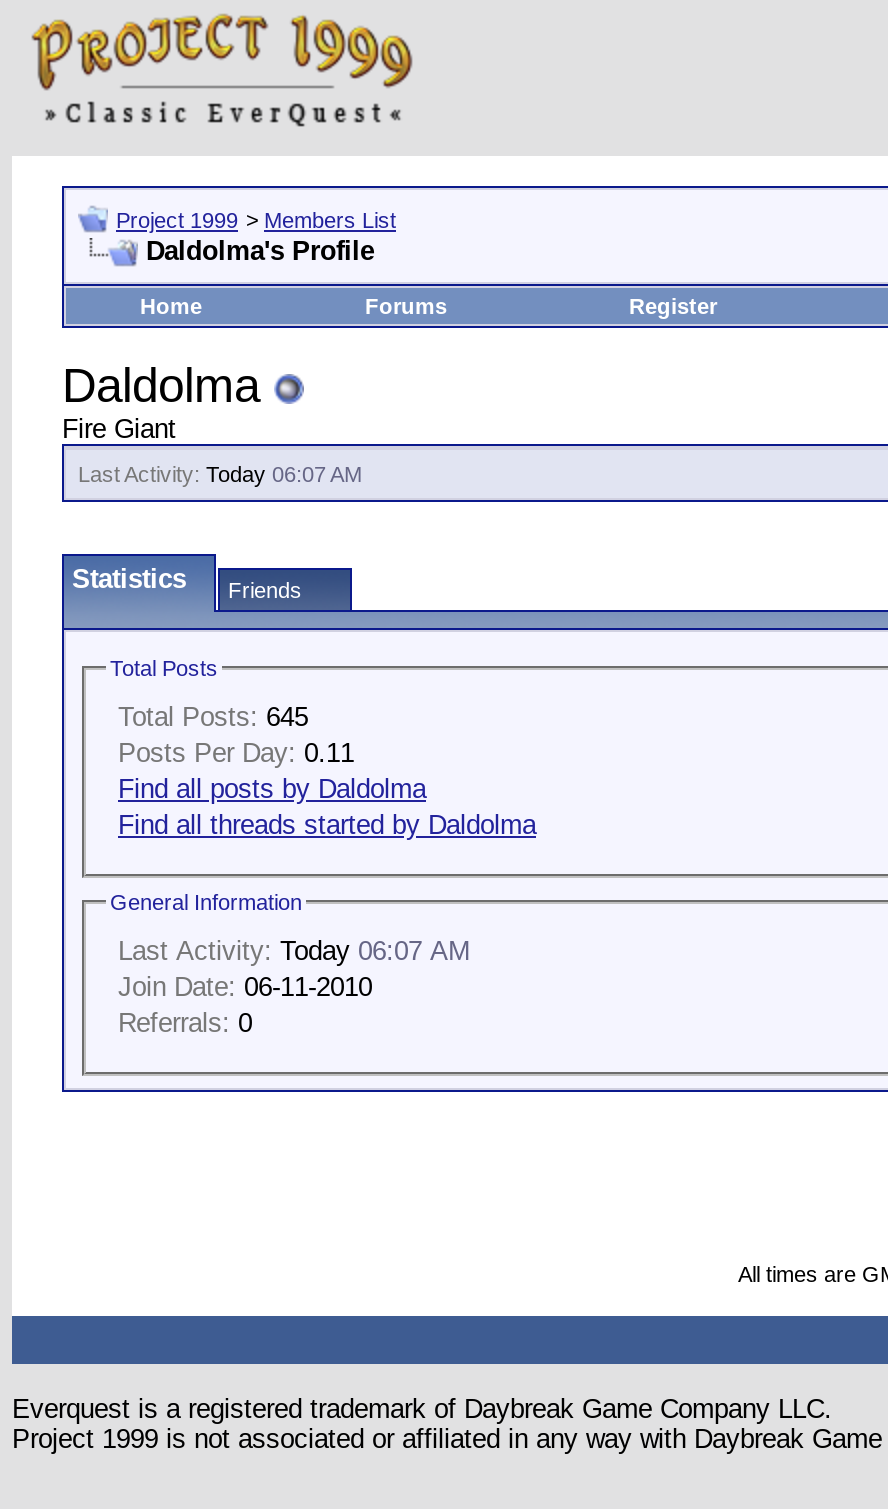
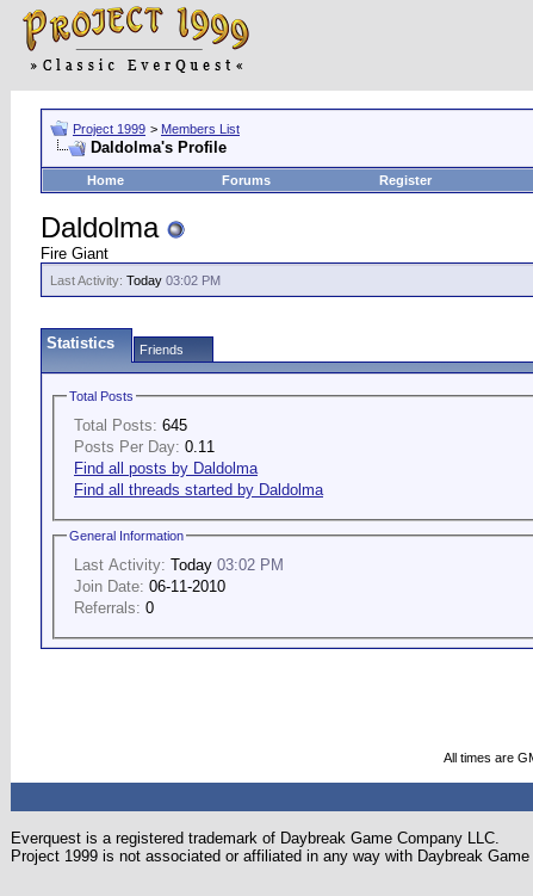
- Last Activity: Today 06:07 AM
+ Last Activity: Today 03:02 PM

- Last Activity: Today 06:07 AM
+ Last Activity: Today 03:02 PM
